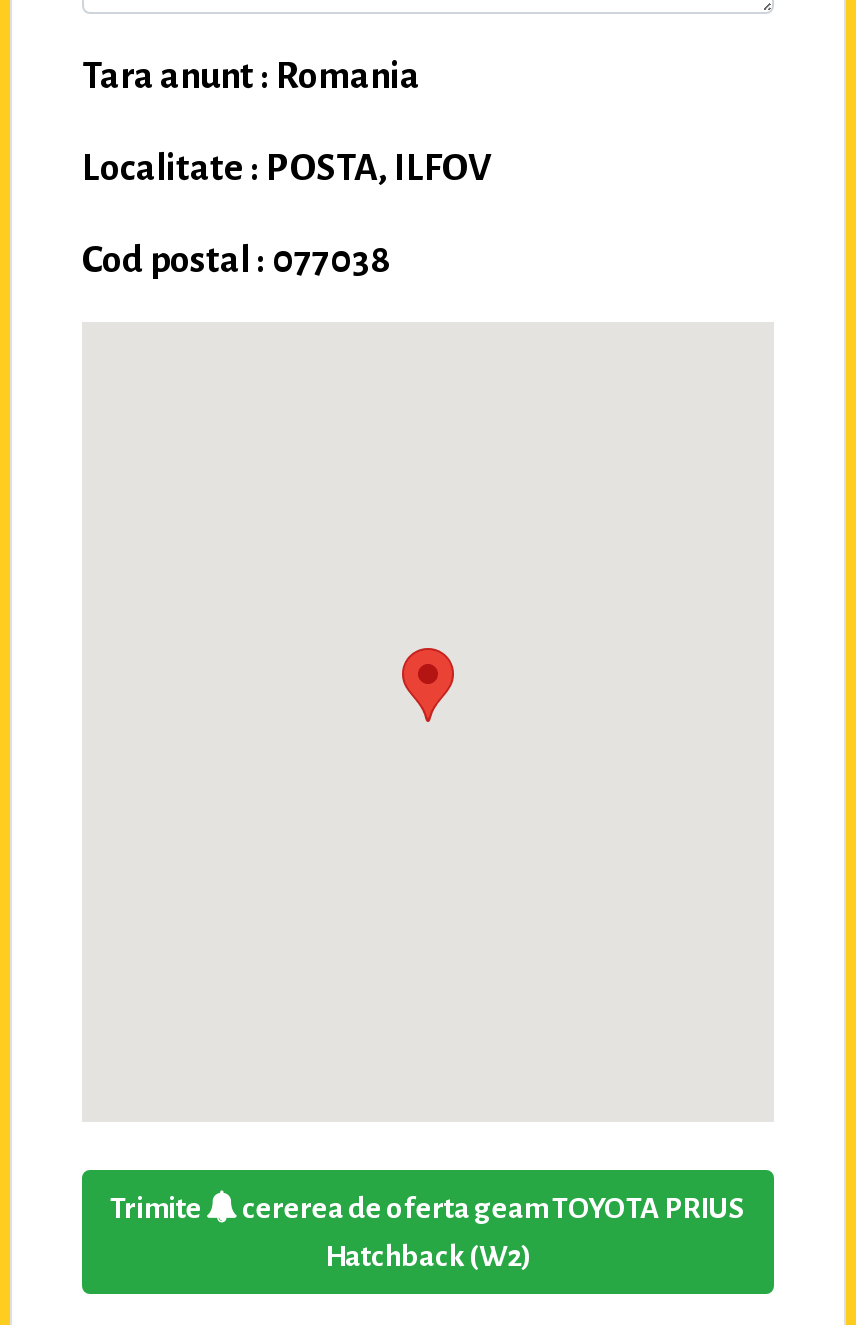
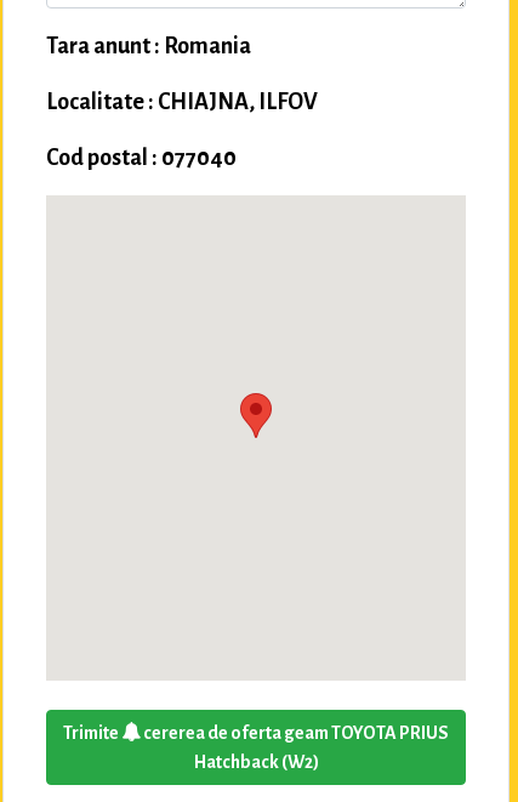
- Localitate : POSTA, ILFOV
+ Localitate : CHIAJNA, ILFOV

- Cod postal : 077038
+ Cod postal : 077040
